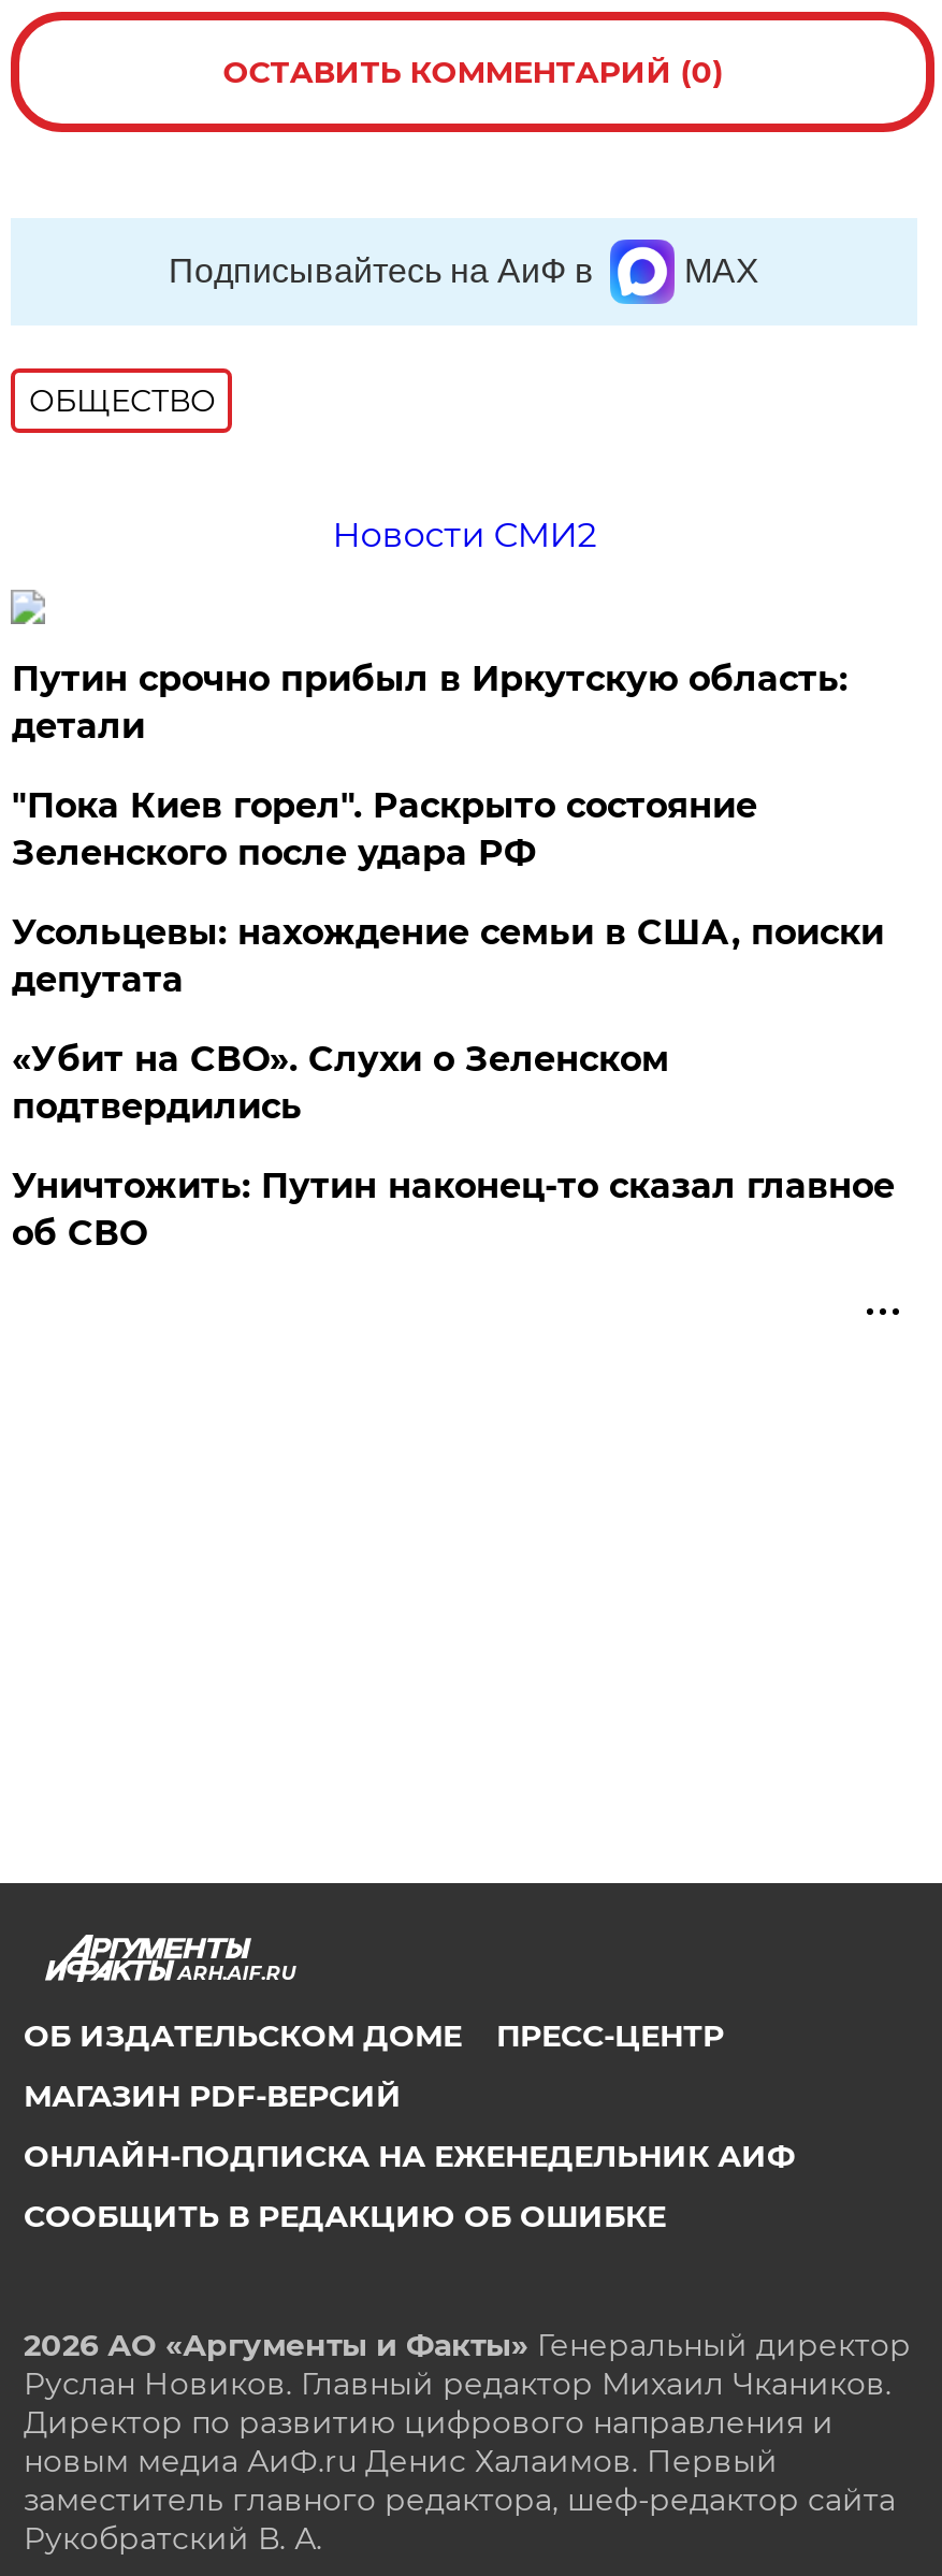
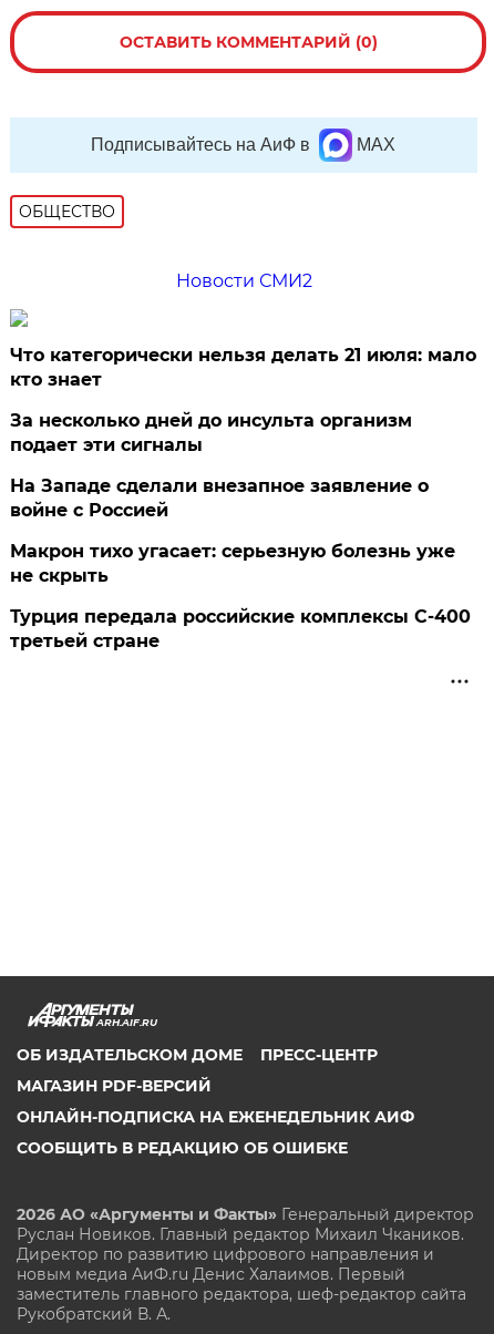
- Путин срочно прибыл в Иркутскую область:
- детали
+ Что категорически нельзя делать 21 июля: мало
+ кто знает

- "Пока Киев горел". Раскрыто состояние
- Зеленского после удара РФ
+ За несколько дней до инсульта организм
+ подает эти сигналы

- Усольцевы: нахождение семьи в США, поиски
- депутата
+ На Западе сделали внезапное заявление о
+ войне с Россией

- «Убит на СВО». Слухи о Зеленском
- подтвердились
+ Макрон тихо угасает: серьезную болезнь уже
+ не скрыть

- Уничтожить: Путин наконец-то сказал главное
- об СВО
+ Турция передала российские комплексы С-400
+ третьей стране
